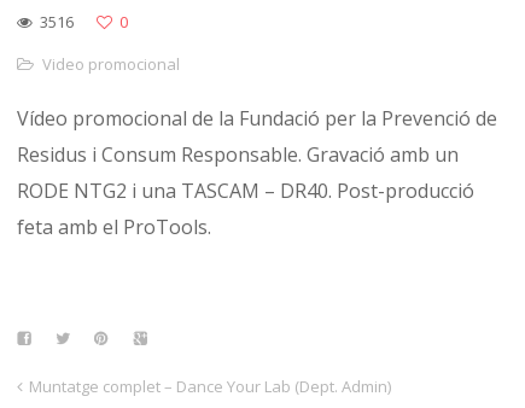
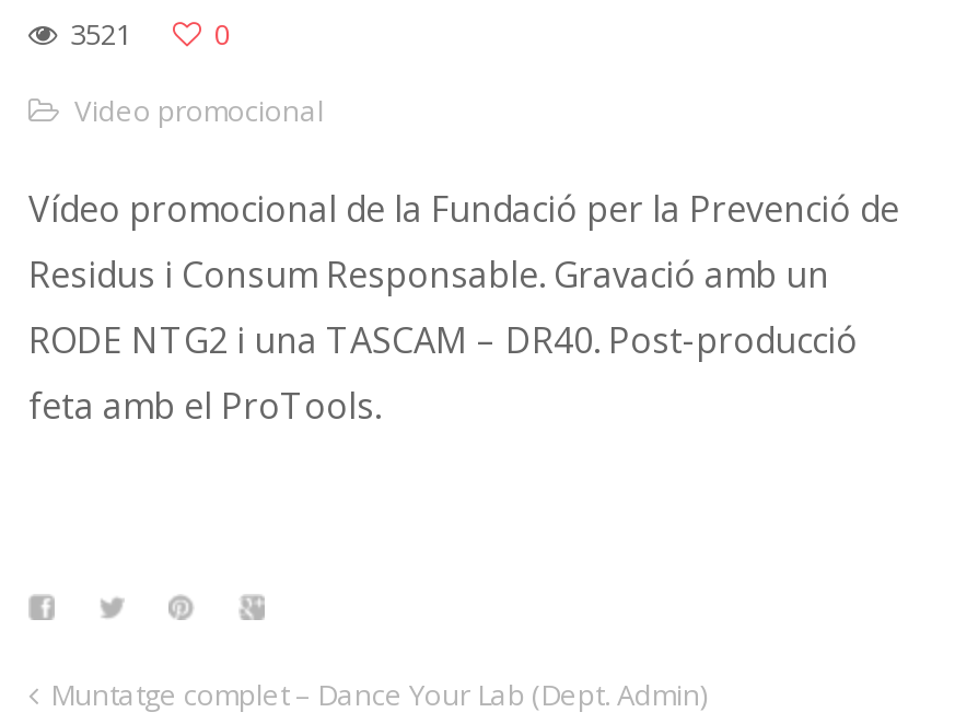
- 3516
+ 3521
